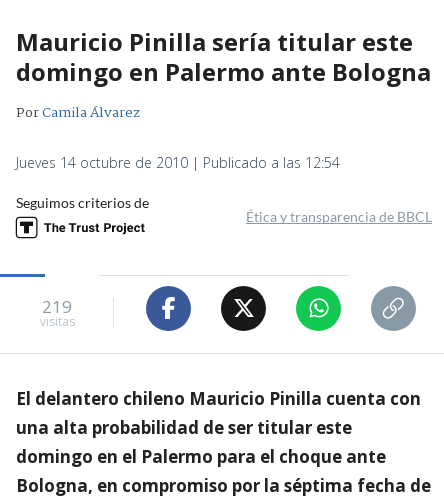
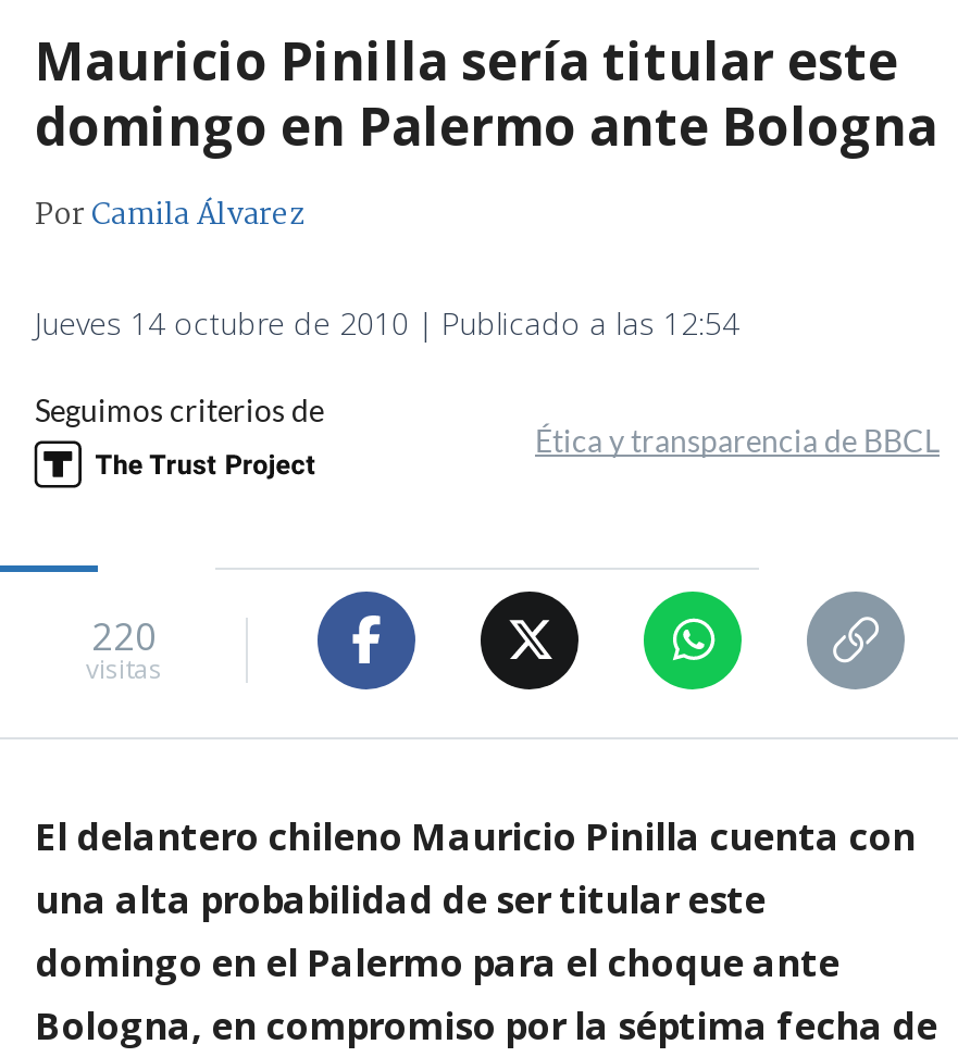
- 219
+ 220
